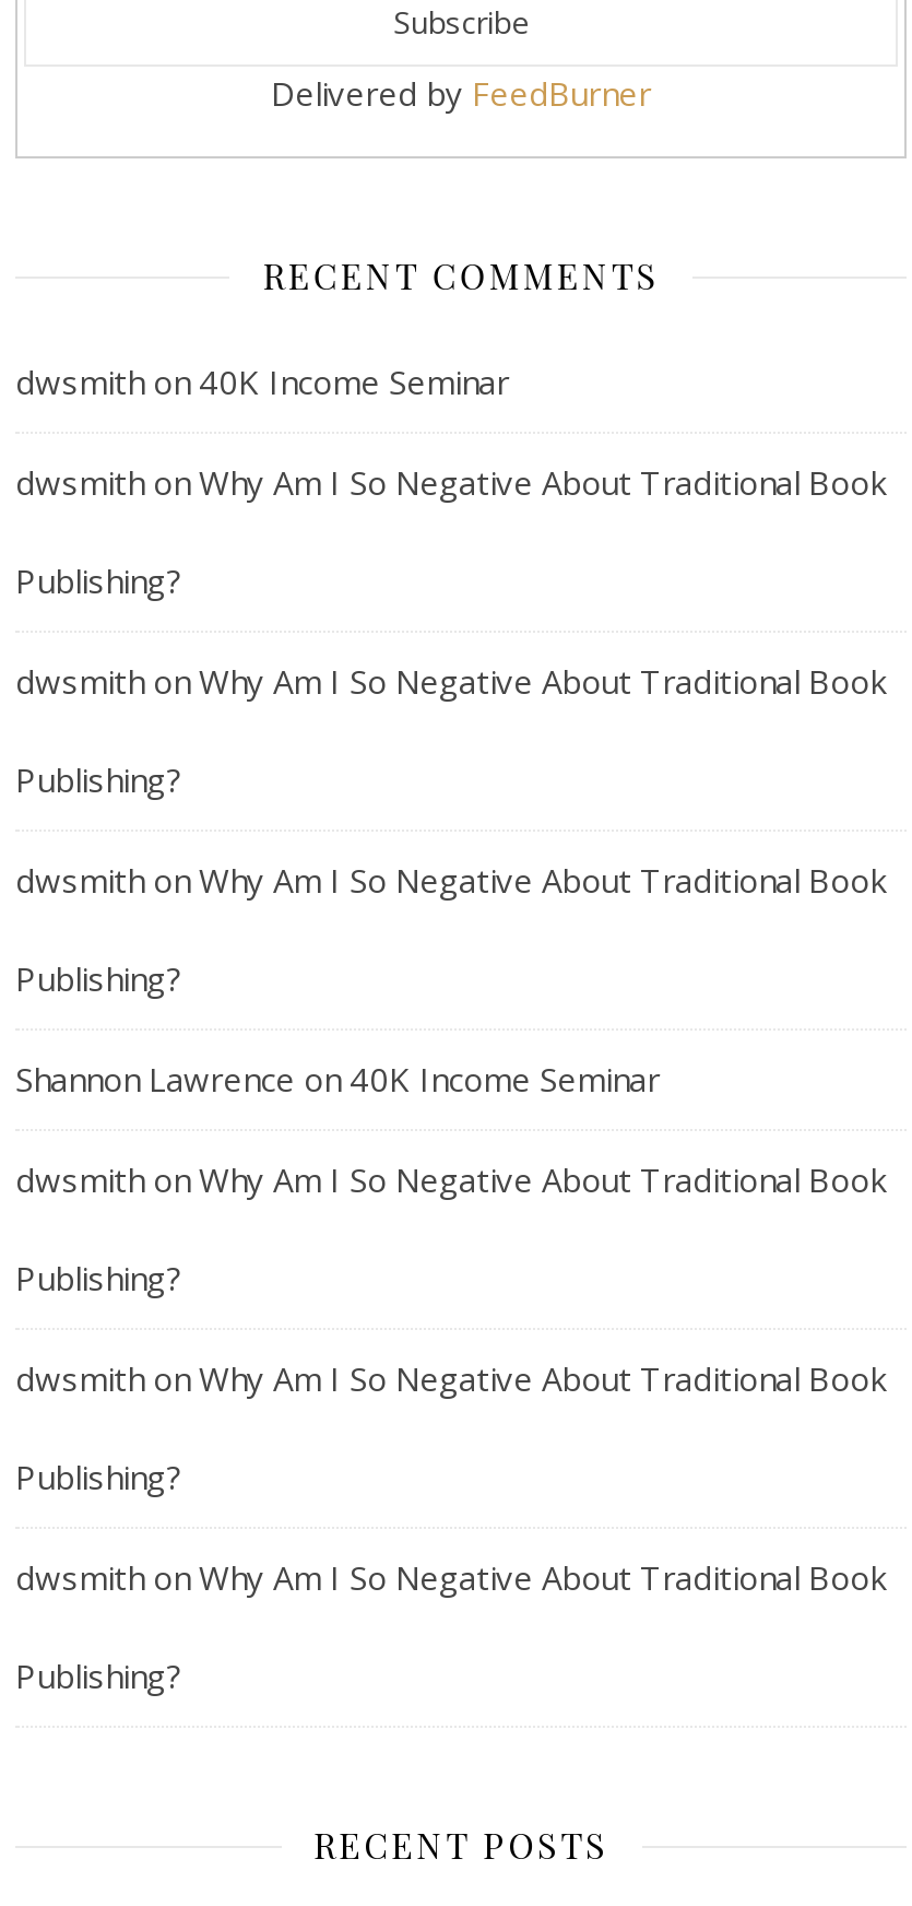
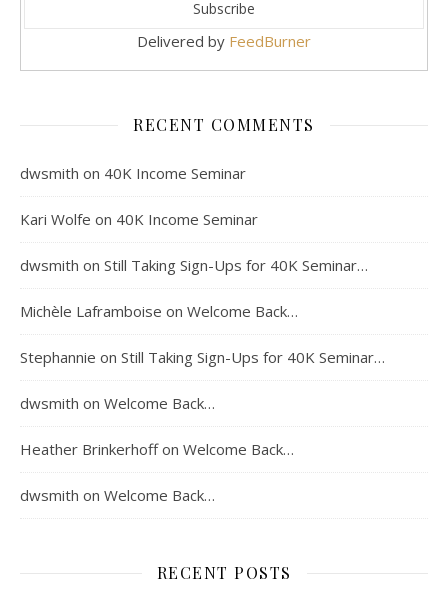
- dwsmith on Why Am I So Negative About Traditional Book
- Publishing?
- dwsmith on Why Am I So Negative About Traditional Book
- Publishing?
- dwsmith on Why Am I So Negative About Traditional Book
- Publishing?
- Shannon Lawrence on 40K Income Seminar
- dwsmith on Why Am I So Negative About Traditional Book
- Publishing?
- dwsmith on Why Am I So Negative About Traditional Book
- Publishing?
- dwsmith on Why Am I So Negative About Traditional Book
- Publishing?
+ Kari Wolfe on 40K Income Seminar
+ dwsmith on Still Taking Sign-Ups for 40K Seminar…
+ Michèle Laframboise on Welcome Back…
+ Stephannie on Still Taking Sign-Ups for 40K Seminar…
+ dwsmith on Welcome Back…
+ Heather Brinkerhoff on Welcome Back…
+ dwsmith on Welcome Back…
